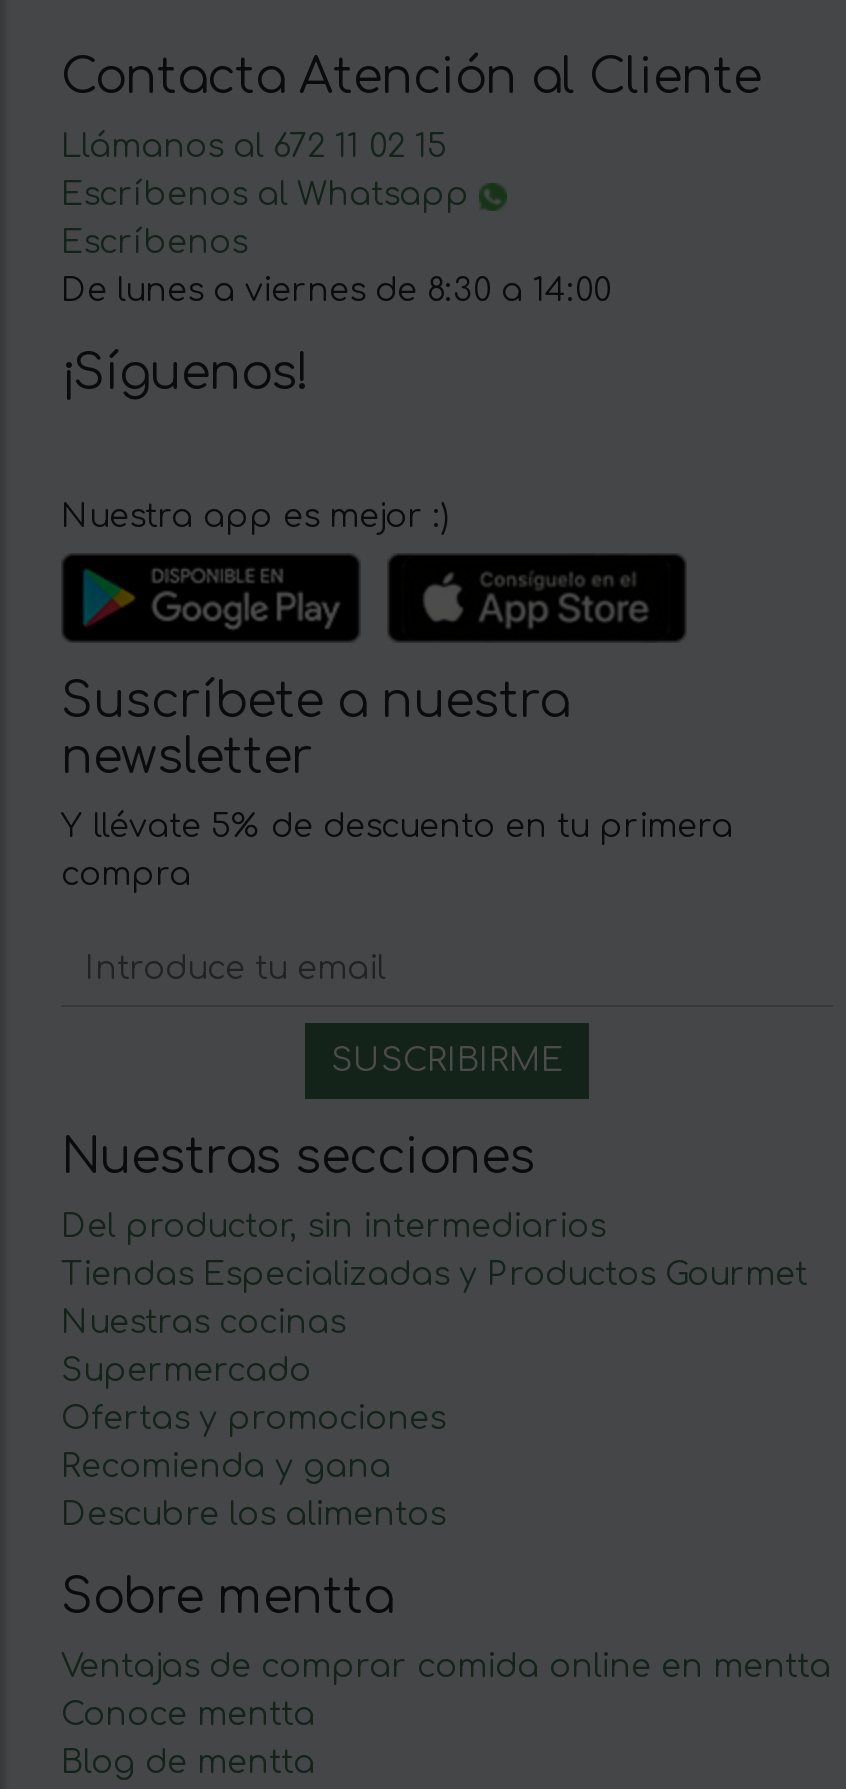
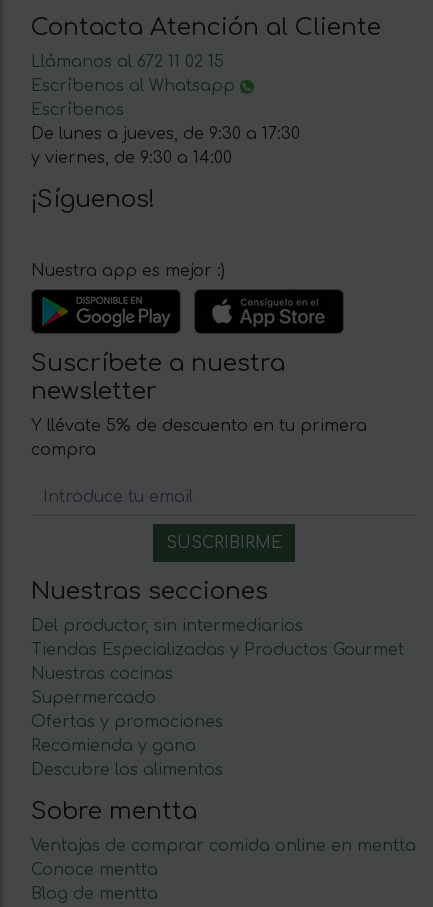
- De lunes a viernes de 8:30 a 14:00
+ De lunes a jueves, de 9:30 a 17:30
+ y viernes, de 9:30 a 14:00
